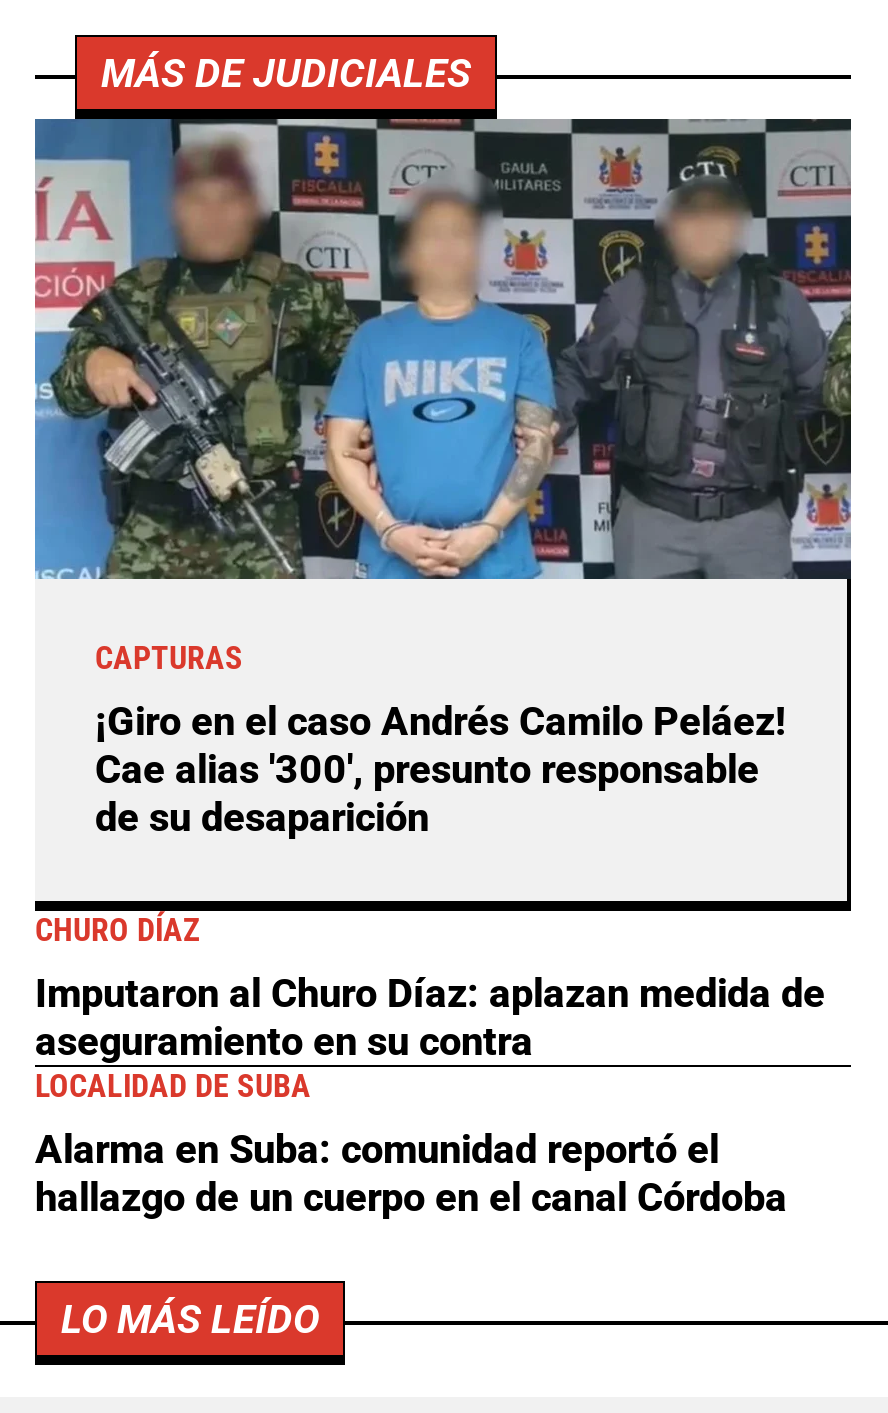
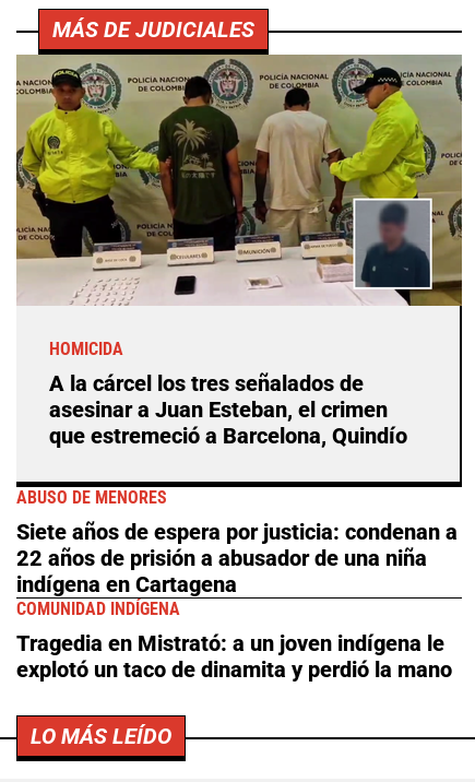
- [image]
- CAPTURAS
- ¡Giro en el caso Andrés Camilo Peláez!
- Cae alias '300', presunto responsable
- de su desaparición
+ [image]
+ HOMICIDA
+ A la cárcel los tres señalados de
+ asesinar a Juan Esteban, el crimen
+ que estremeció a Barcelona, Quindío

- CHURO DÍAZ
- Imputaron al Churo Díaz: aplazan medida de
- aseguramiento en su contra
- LOCALIDAD DE SUBA
- Alarma en Suba: comunidad reportó el
- hallazgo de un cuerpo en el canal Córdoba
+ ABUSO DE MENORES
+ Siete años de espera por justicia: condenan a
+ 22 años de prisión a abusador de una niña
+ indígena en Cartagena
+ COMUNIDAD INDÍGENA
+ Tragedia en Mistrató: a un joven indígena le
+ explotó un taco de dinamita y perdió la mano
